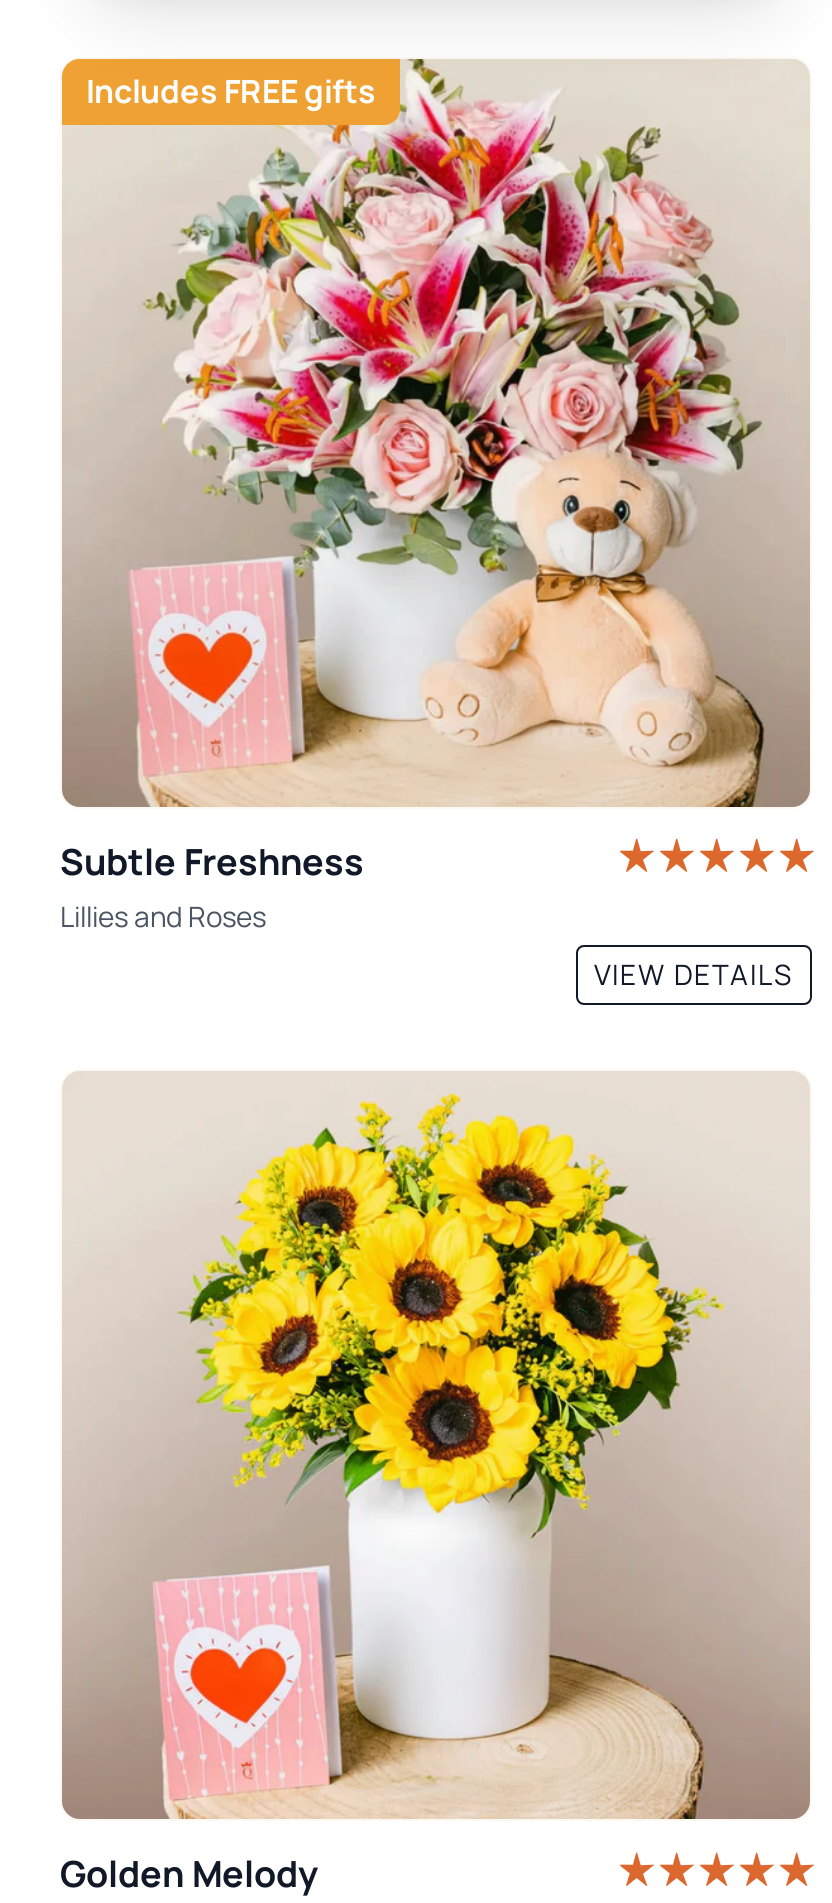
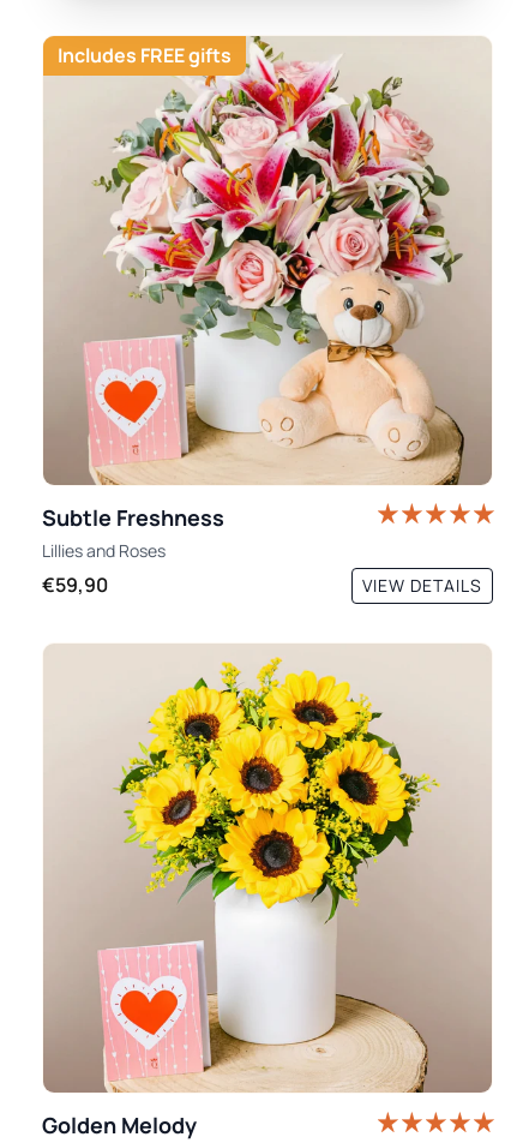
+ €59,90
